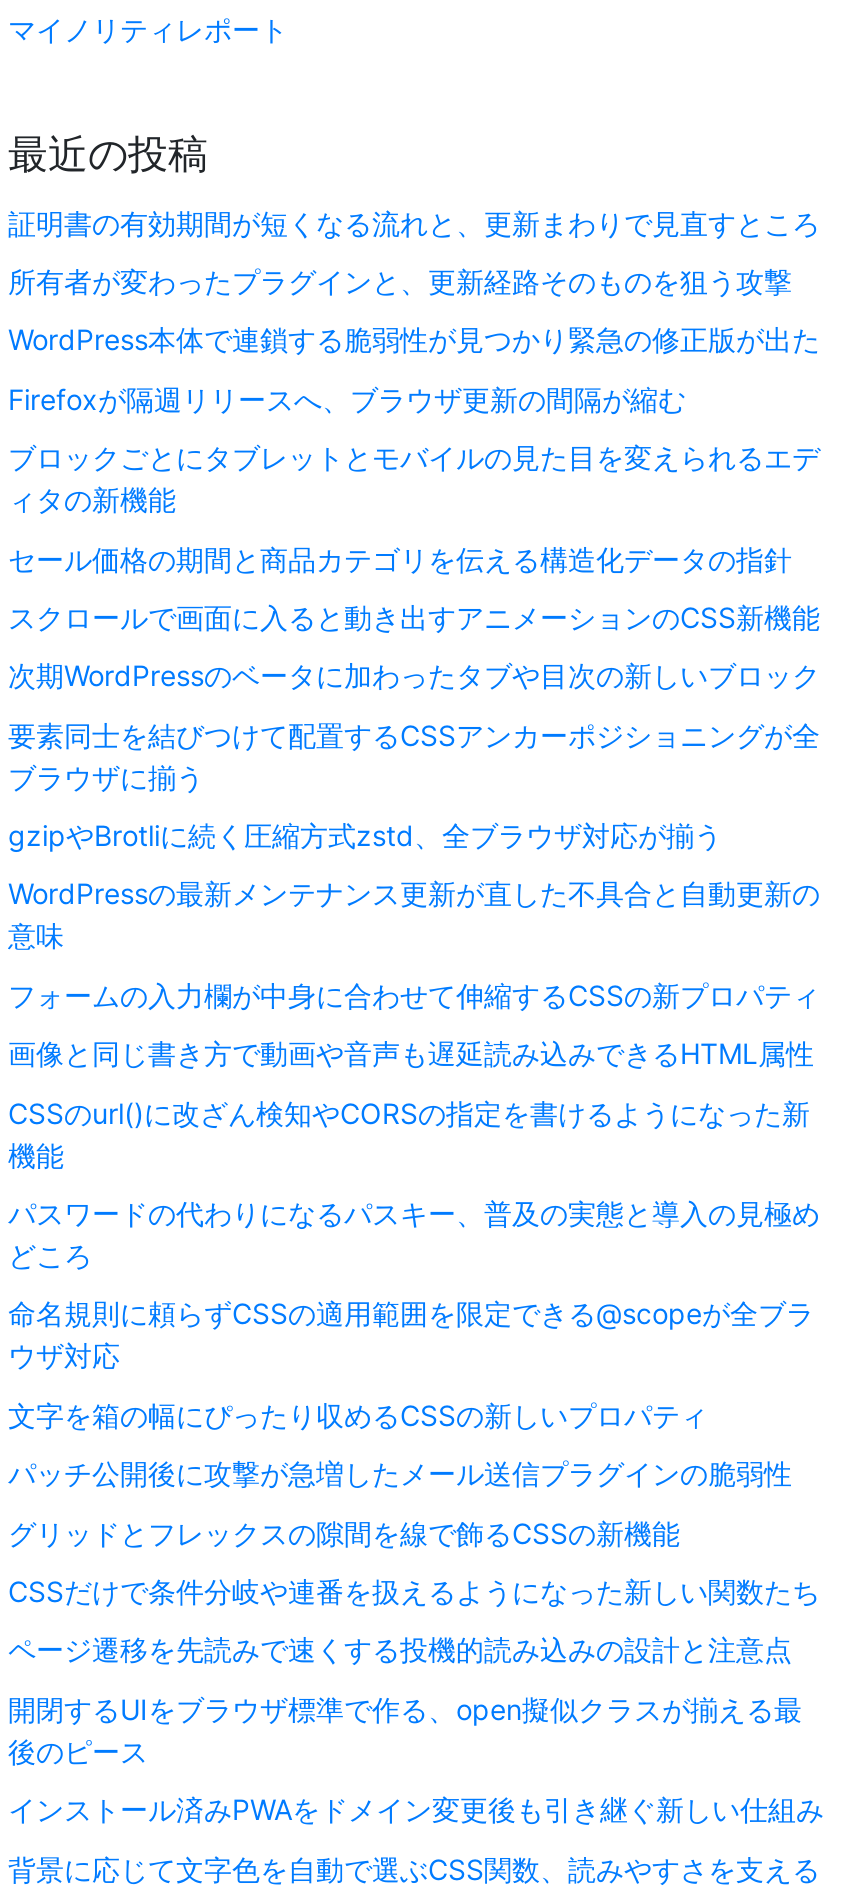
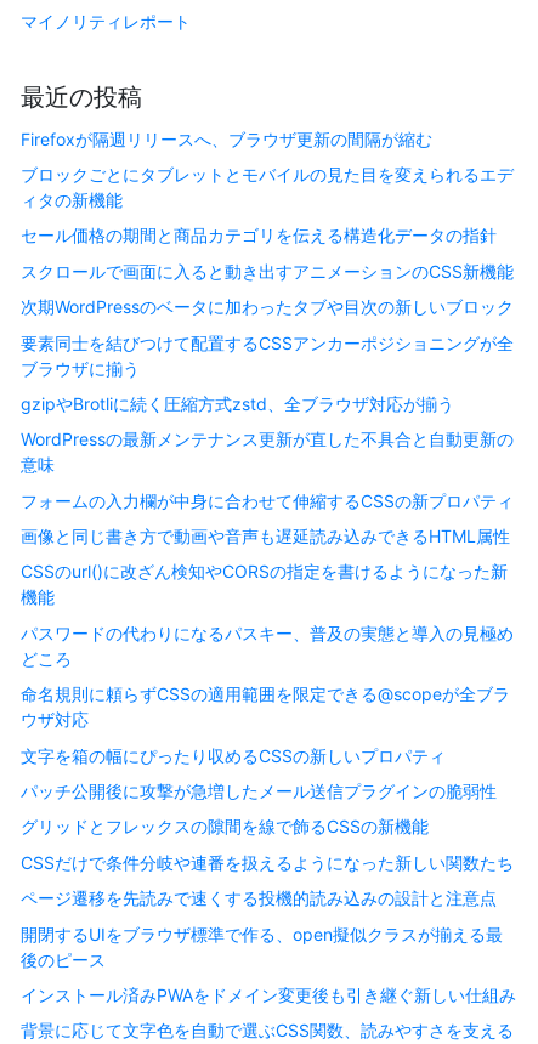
- 証明書の有効期間が短くなる流れと、更新まわりで見直すところ
- 所有者が変わったプラグインと、更新経路そのものを狙う攻撃
- WordPress本体で連鎖する脆弱性が見つかり緊急の修正版が出た
